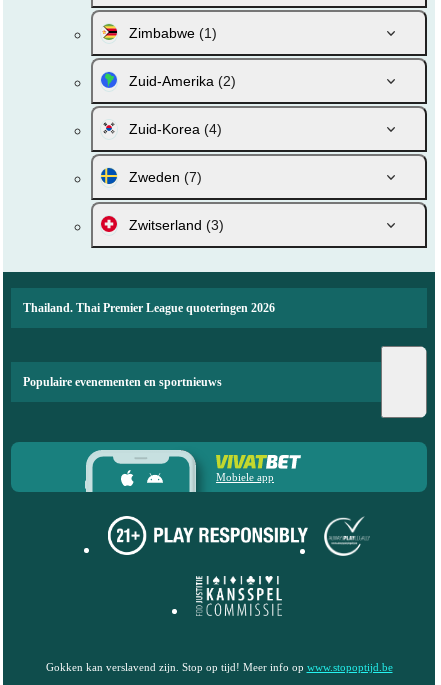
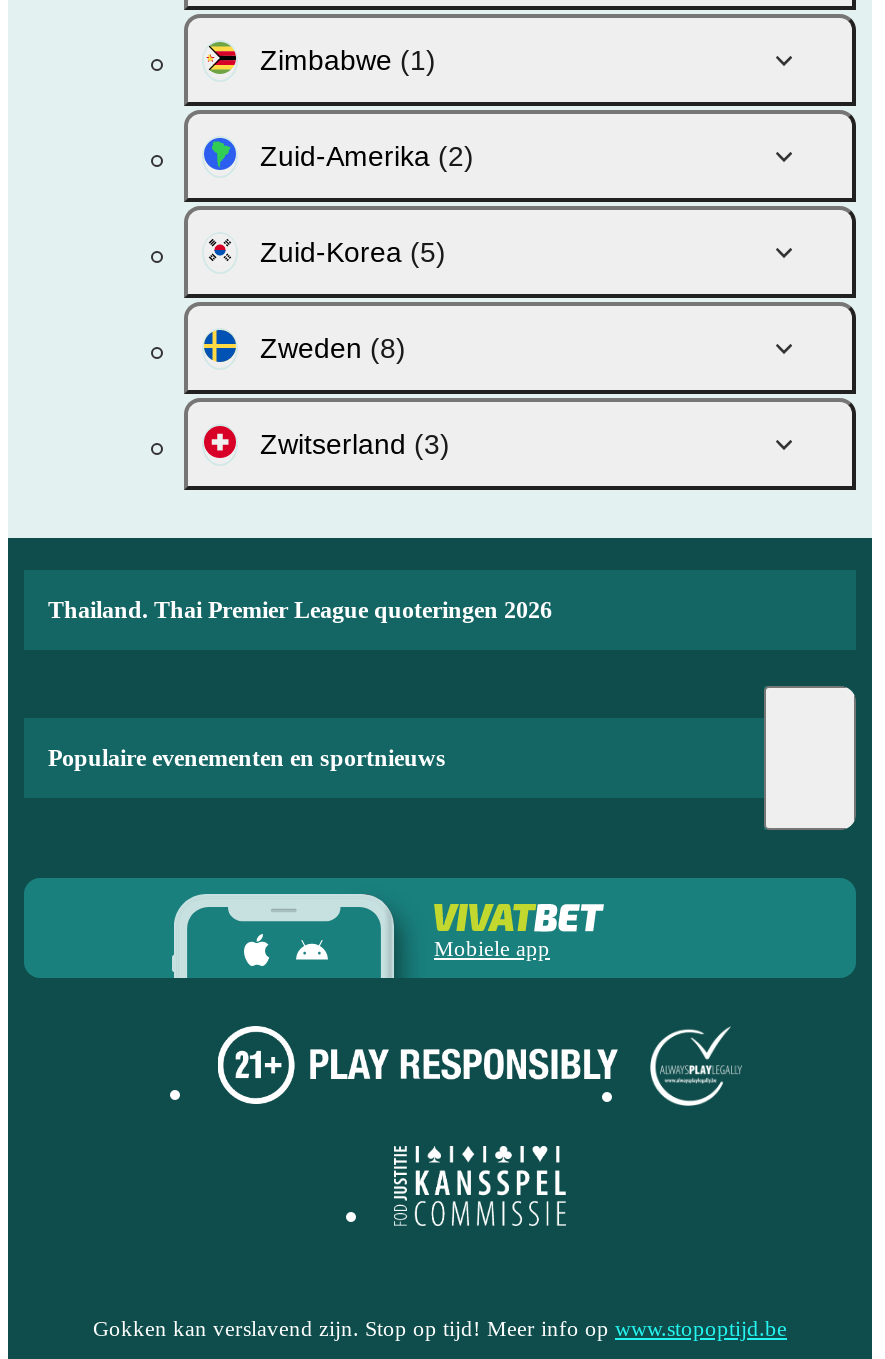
- Zuid-Korea (4)
+ Zuid-Korea (5)

- Zweden (7)
+ Zweden (8)
